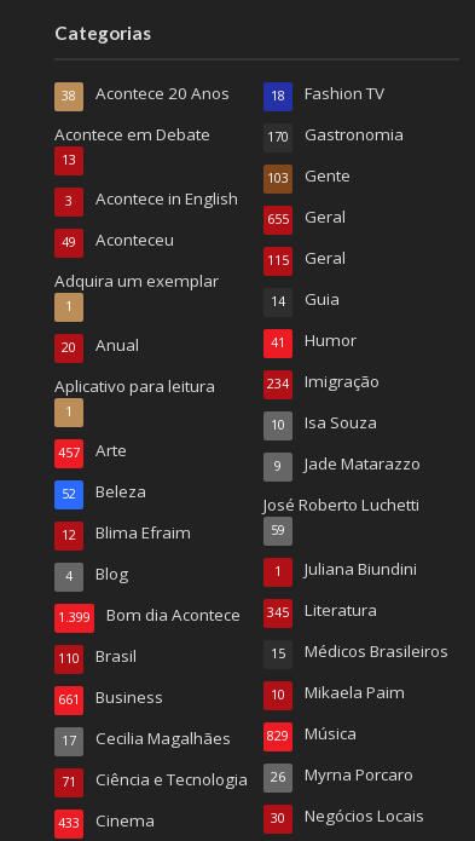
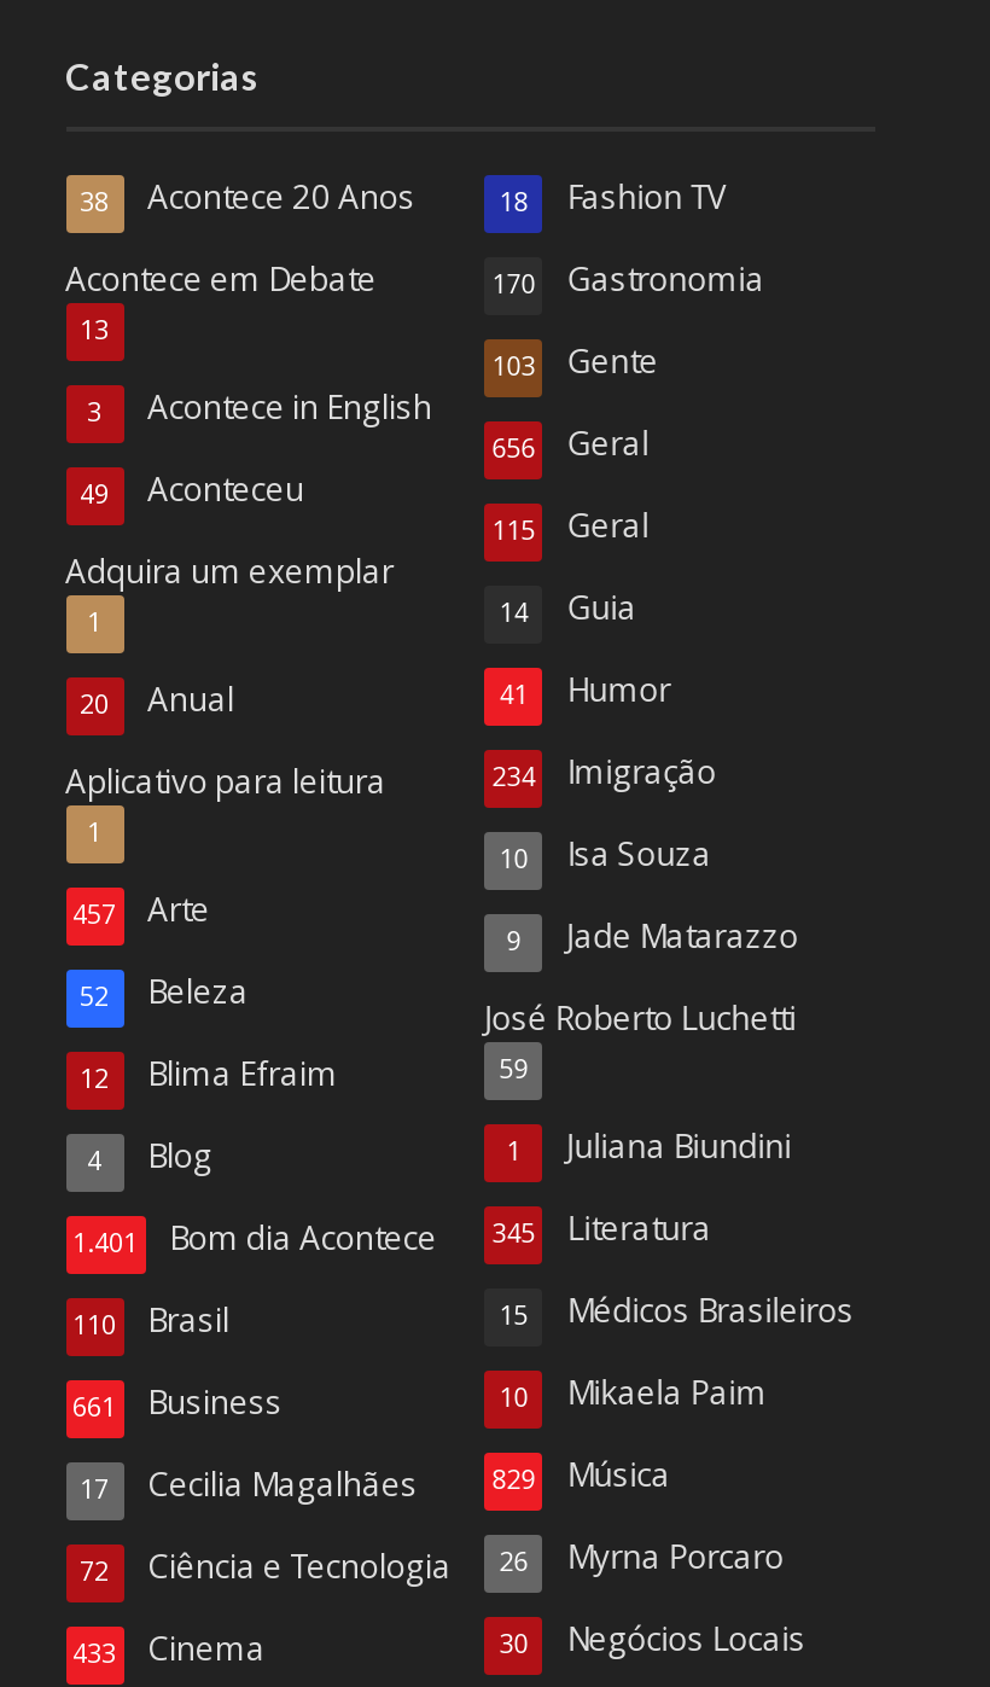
- 655 Geral
+ 656 Geral

- 1.399 Bom dia Acontece 345 Literatura
+ 1.401 Bom dia Acontece 345 Literatura

- 71 Ciência e Tecnologia 26 Myrna Porcaro
+ 72 Ciência e Tecnologia 26 Myrna Porcaro
